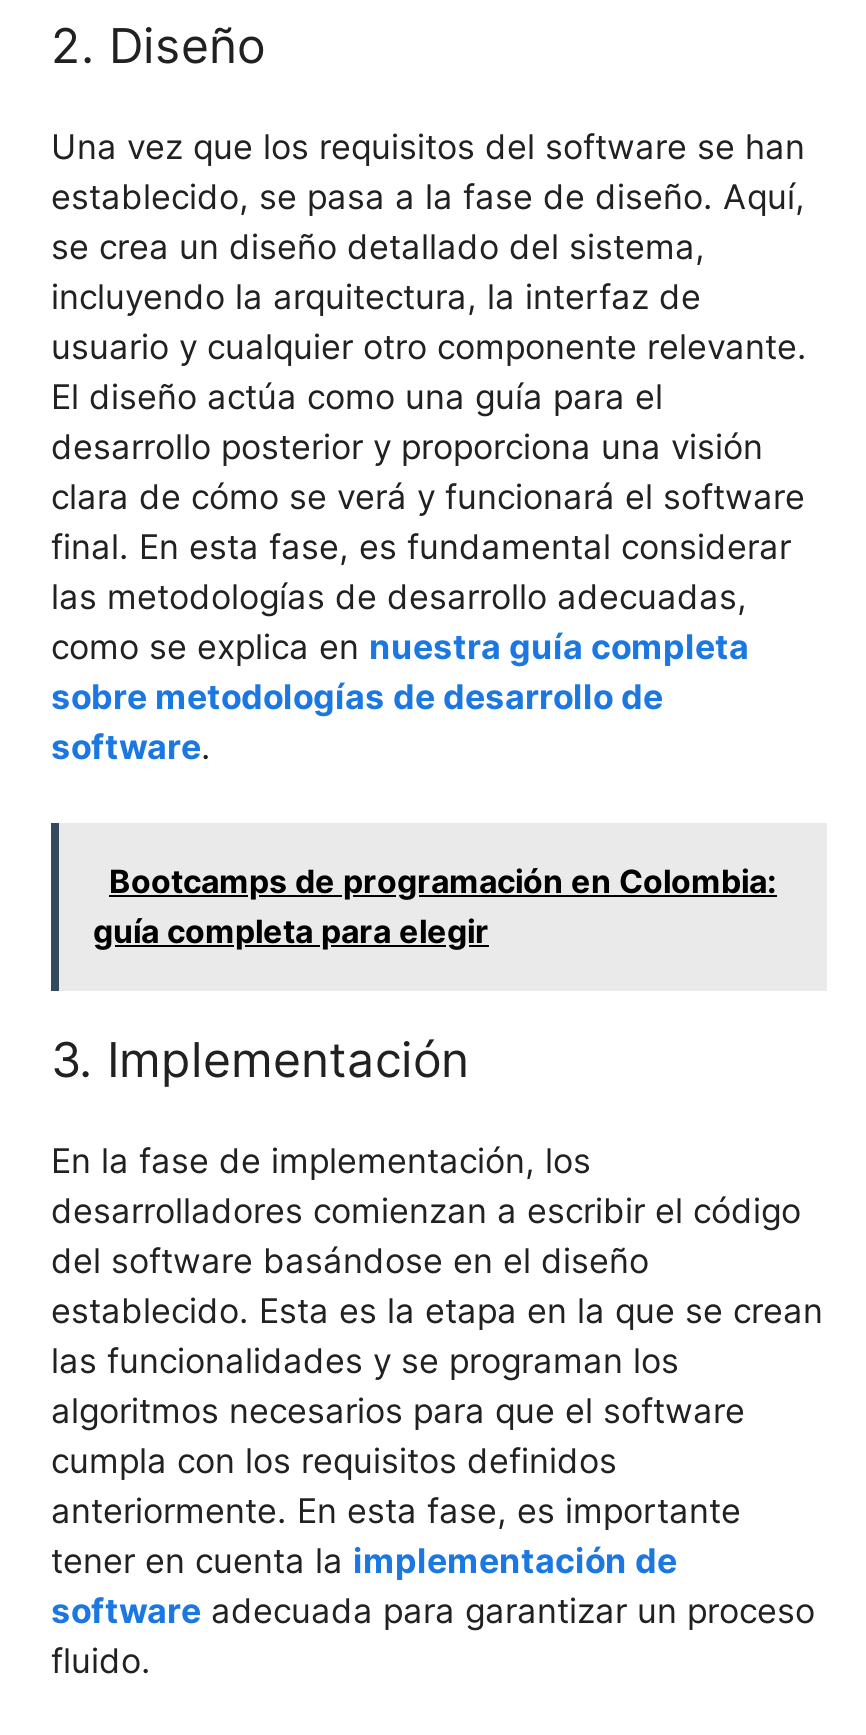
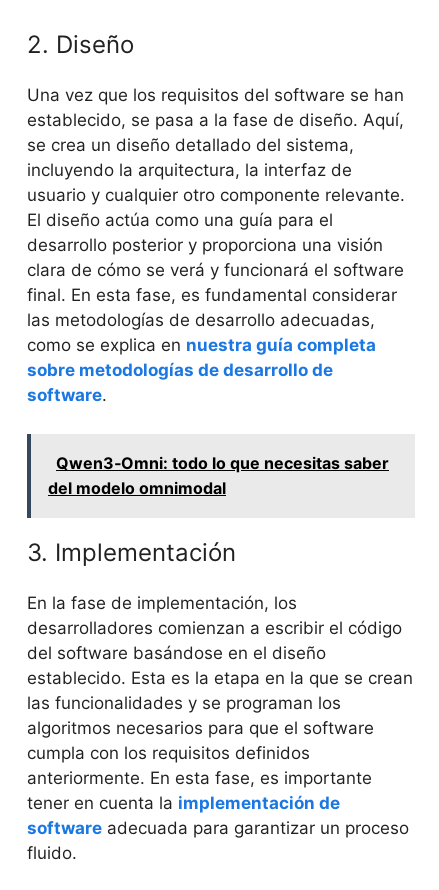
- Bootcamps de programación en Colombia:
- guía completa para elegir
+ Qwen3‑Omni: todo lo que necesitas saber
+ del modelo omnimodal
